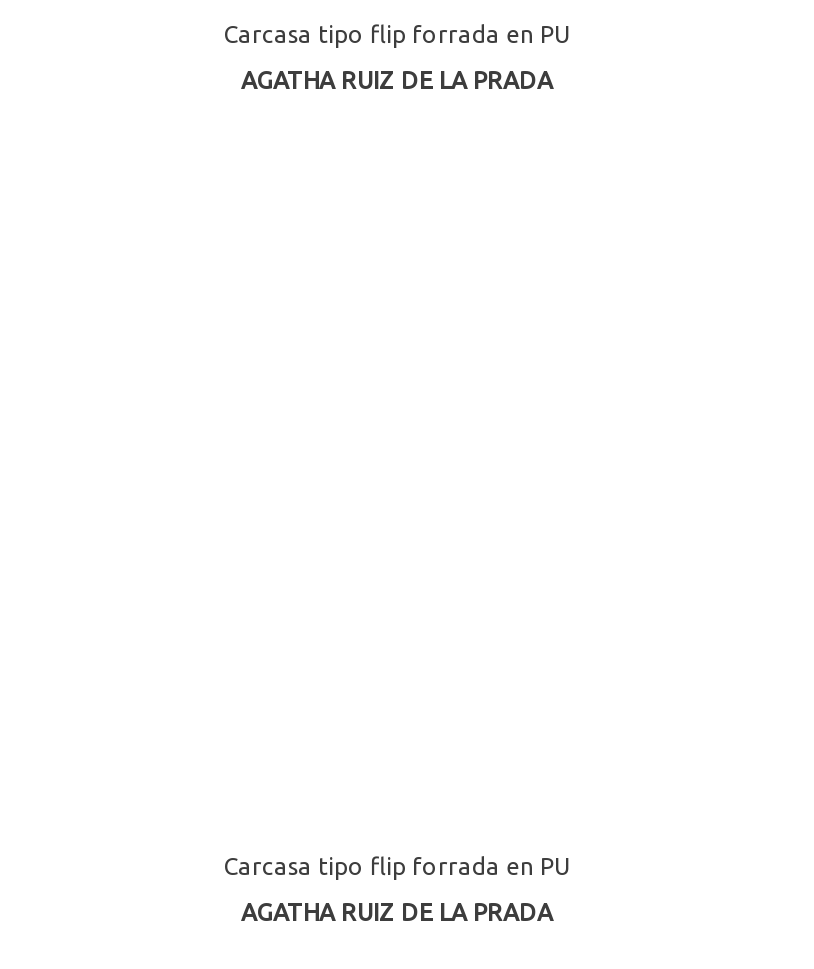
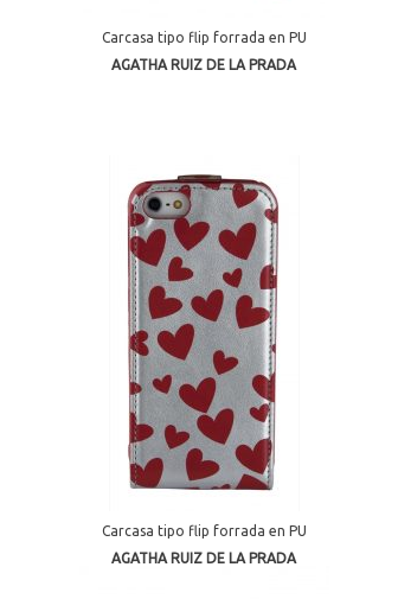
+ [image]
